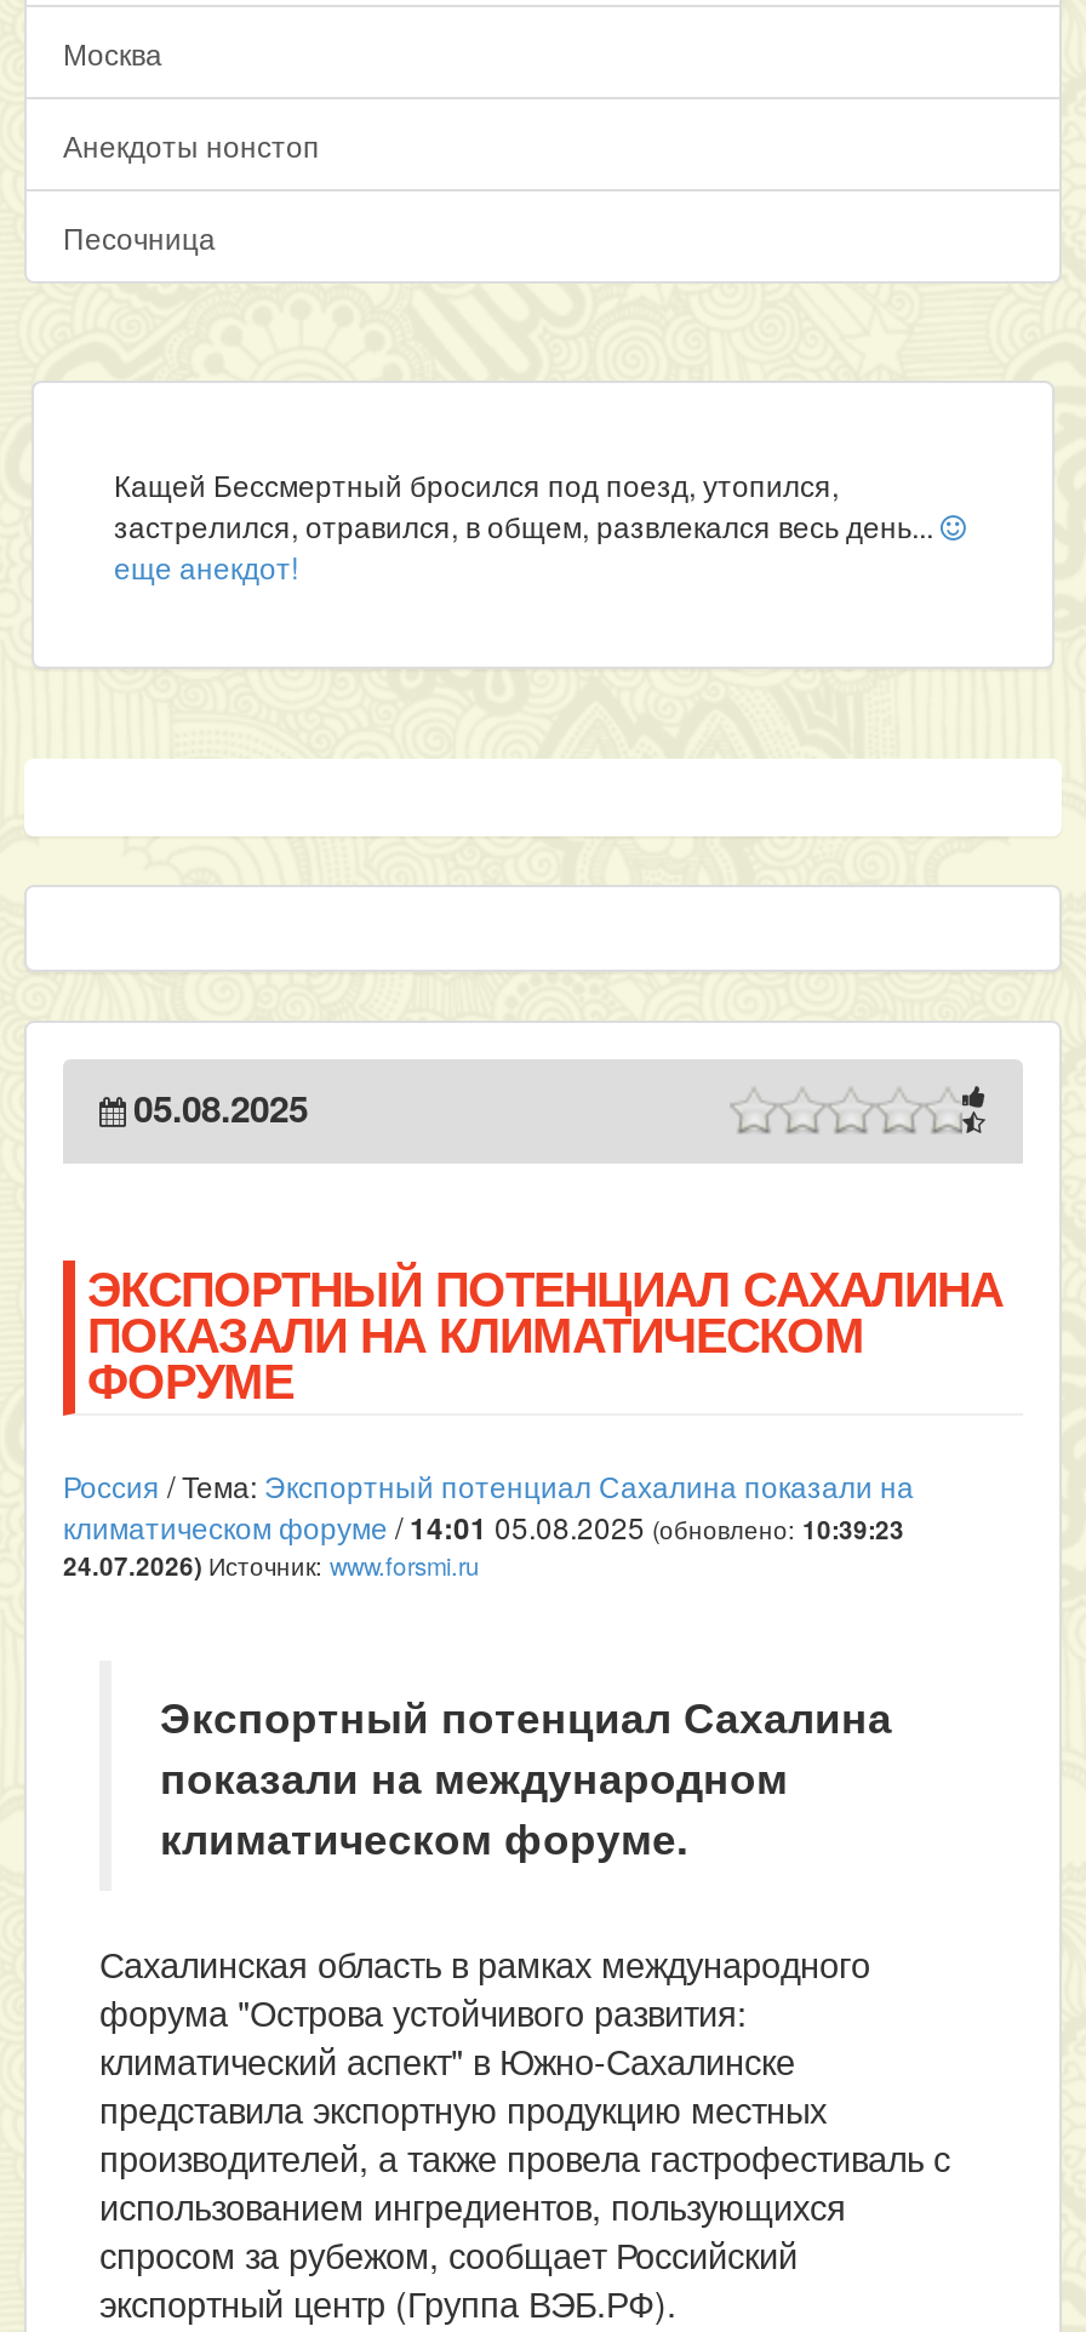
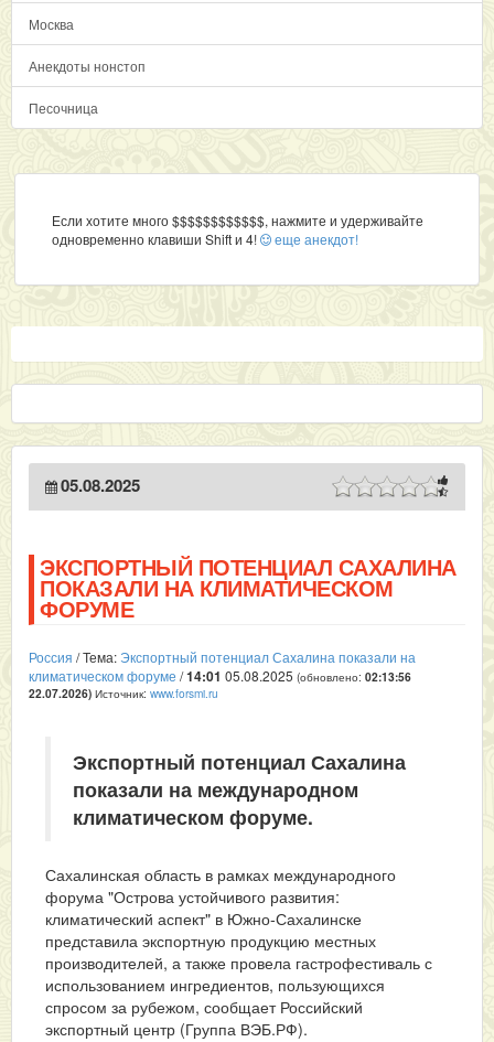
- Кащей Бессмертный бросился под поезд, утопился,
- застрелился, отравился, в общем, развлекался весь день...
- еще анекдот!
+ Если хотите много $$$$$$$$$$$$, нажмите и удерживайте
+ одновременно клавиши Shift и 4! еще анекдот!

- климатическом форуме /14:01 05.08.2025 (обновлено: 10:39:23
+ климатическом форуме /14:01 05.08.2025 (обновлено: 02:13:56

- 24.07.2026) Источник:www.forsmi.ru
+ 22.07.2026) Источник:www.forsmi.ru
